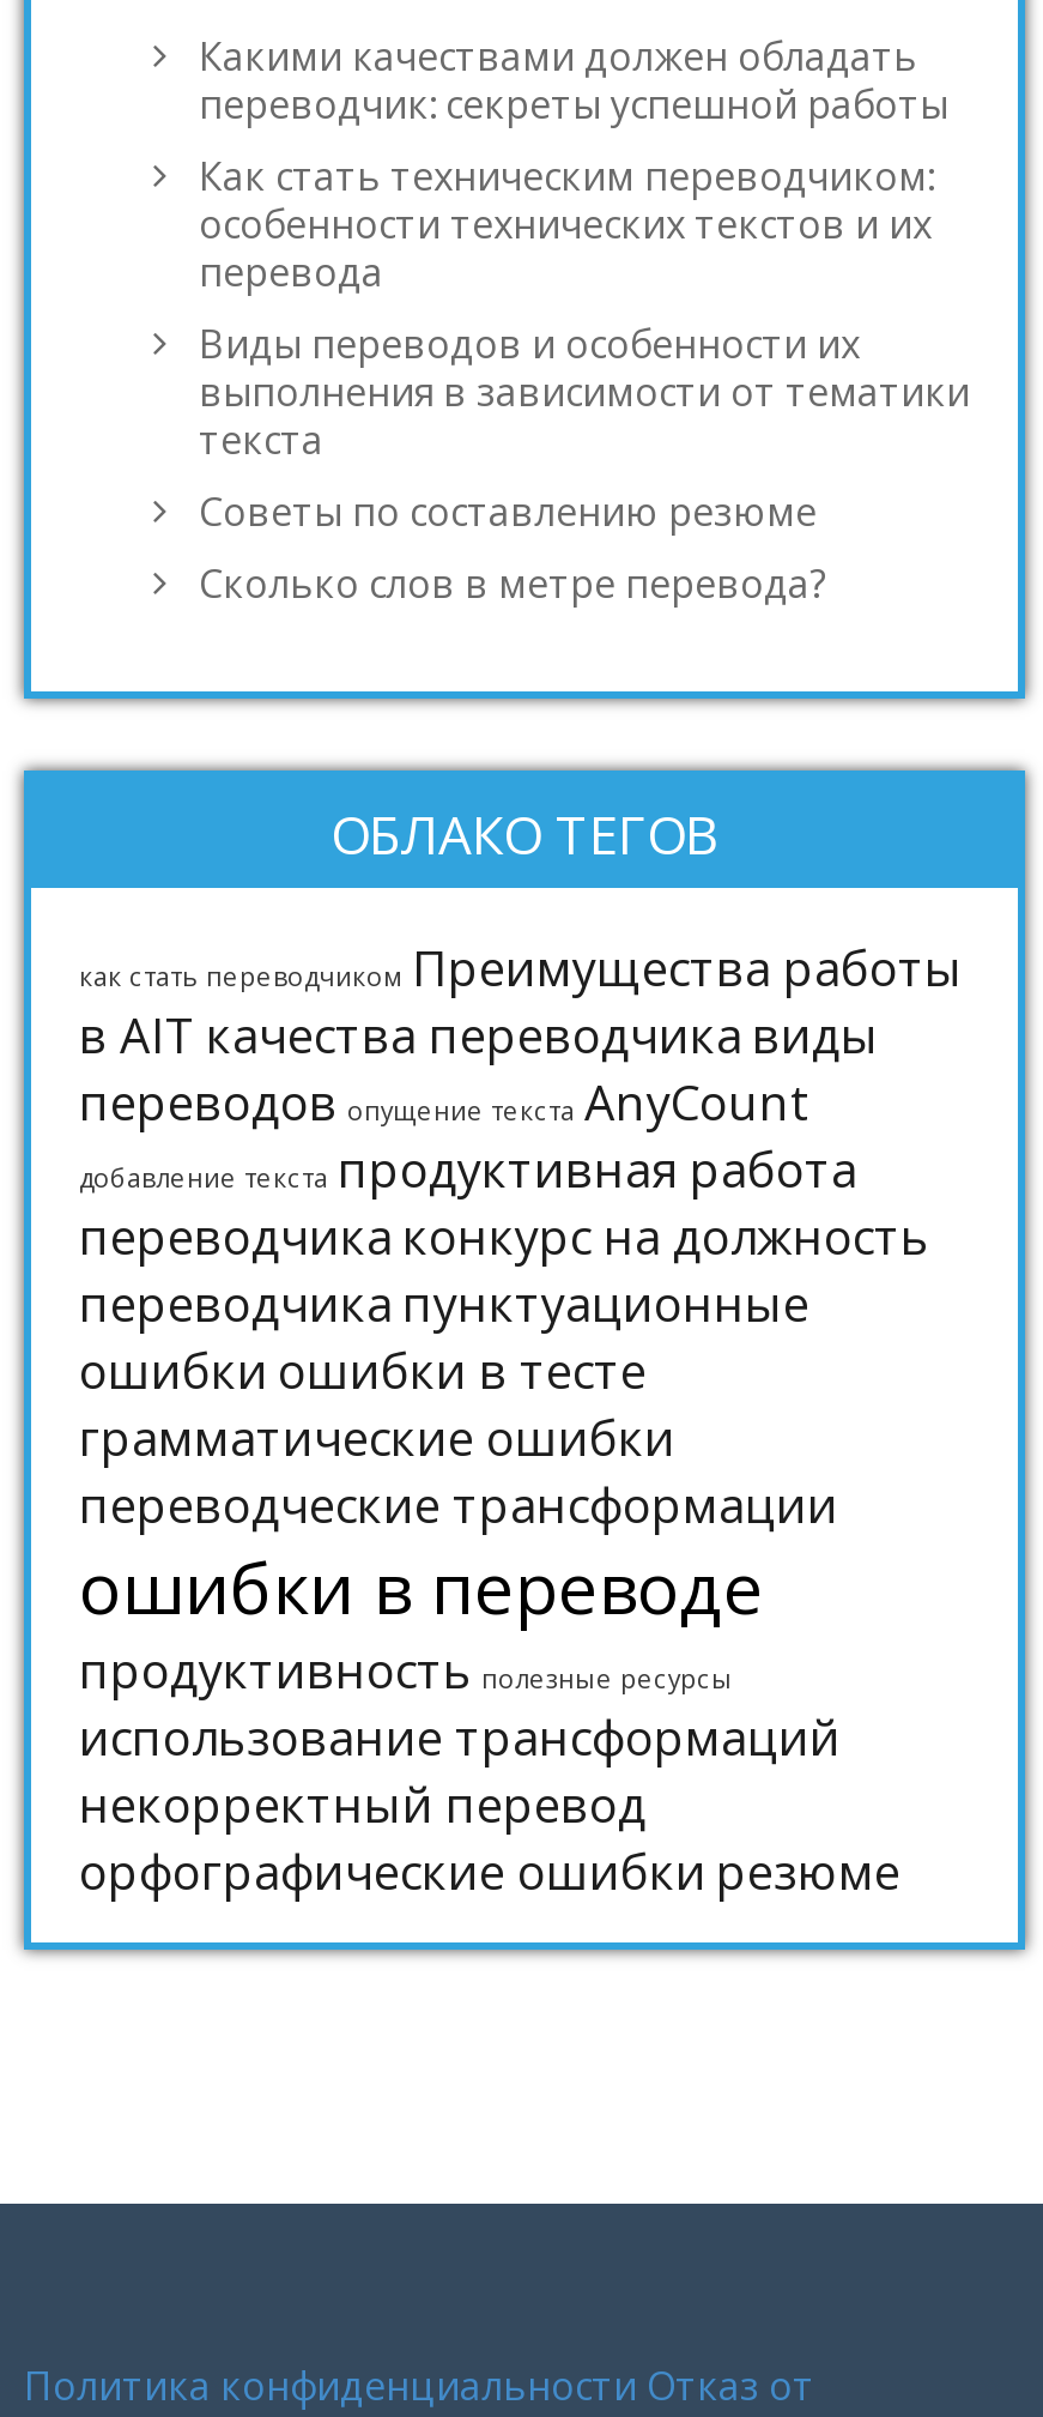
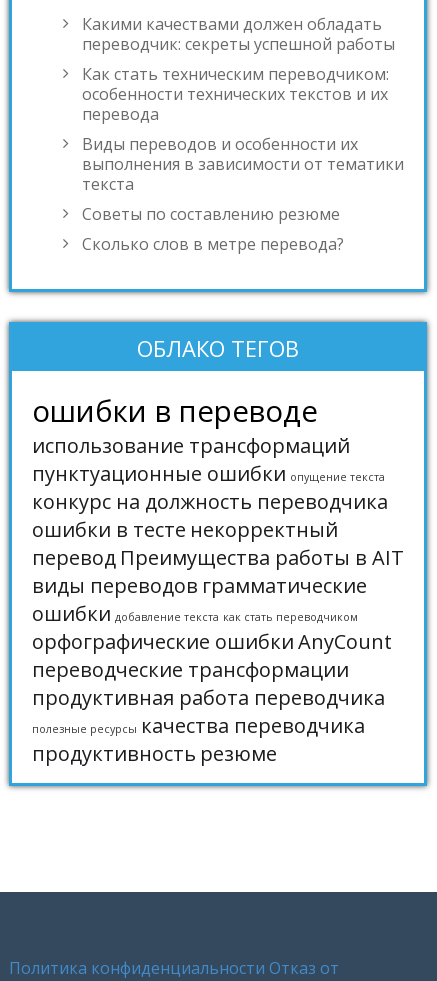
- как стать переводчиком Преимущества работы
- в AIT качества переводчика виды
- переводов опущение текста AnyCount
- добавление текста продуктивная работа
- переводчика конкурс на должность
- переводчика пунктуационные
- ошибки ошибки в тесте
- грамматические ошибки

moved down: переводческие трансформации

moved up: ошибки в переводе

- продуктивность полезные ресурсы

moved up: использование трансформаций

- некорректный перевод
- орфографические ошибки резюме
+ пунктуационные ошибки опущение текста
+ конкурс на должность переводчика
+ ошибки в тесте некорректный
+ перевод Преимущества работы в AIT
+ виды переводов грамматические
+ ошибки добавление текста как стать переводчиком
+ орфографические ошибки AnyCount
+ продуктивная работа переводчика
+ полезные ресурсы качества переводчика
+ продуктивность резюме
